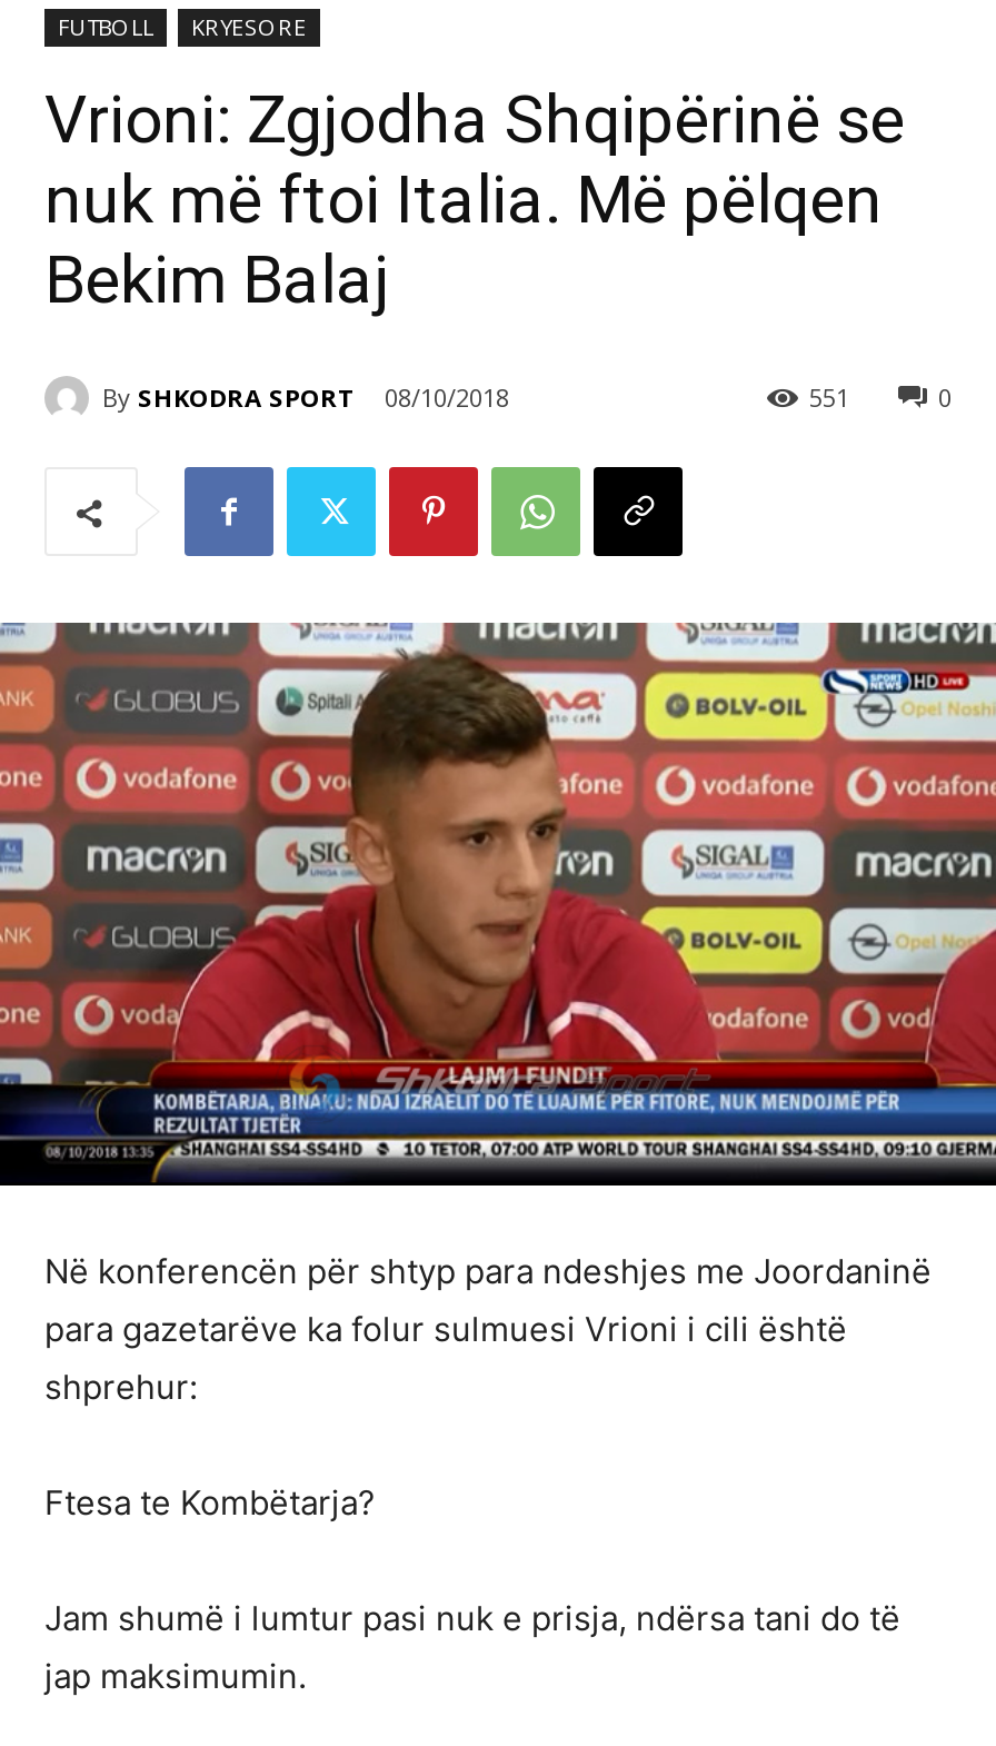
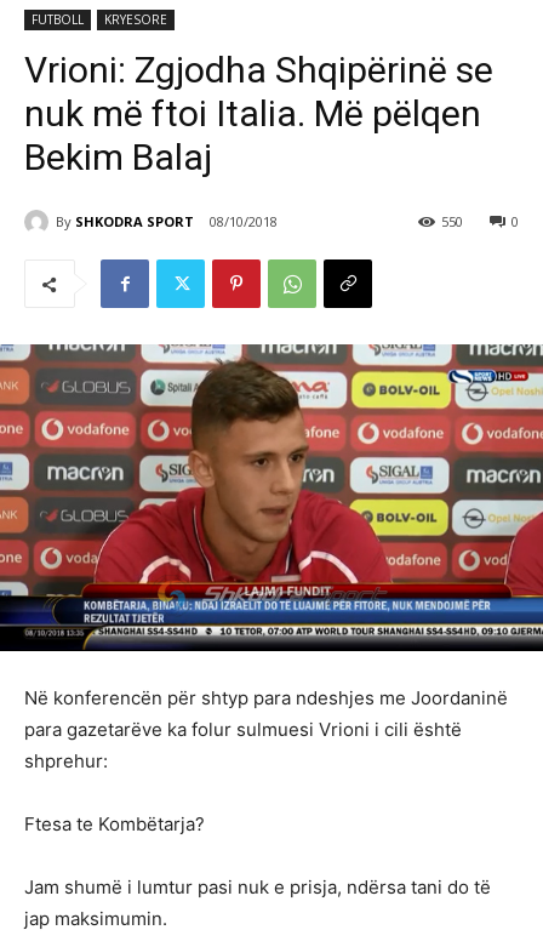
- 551
+ 550
